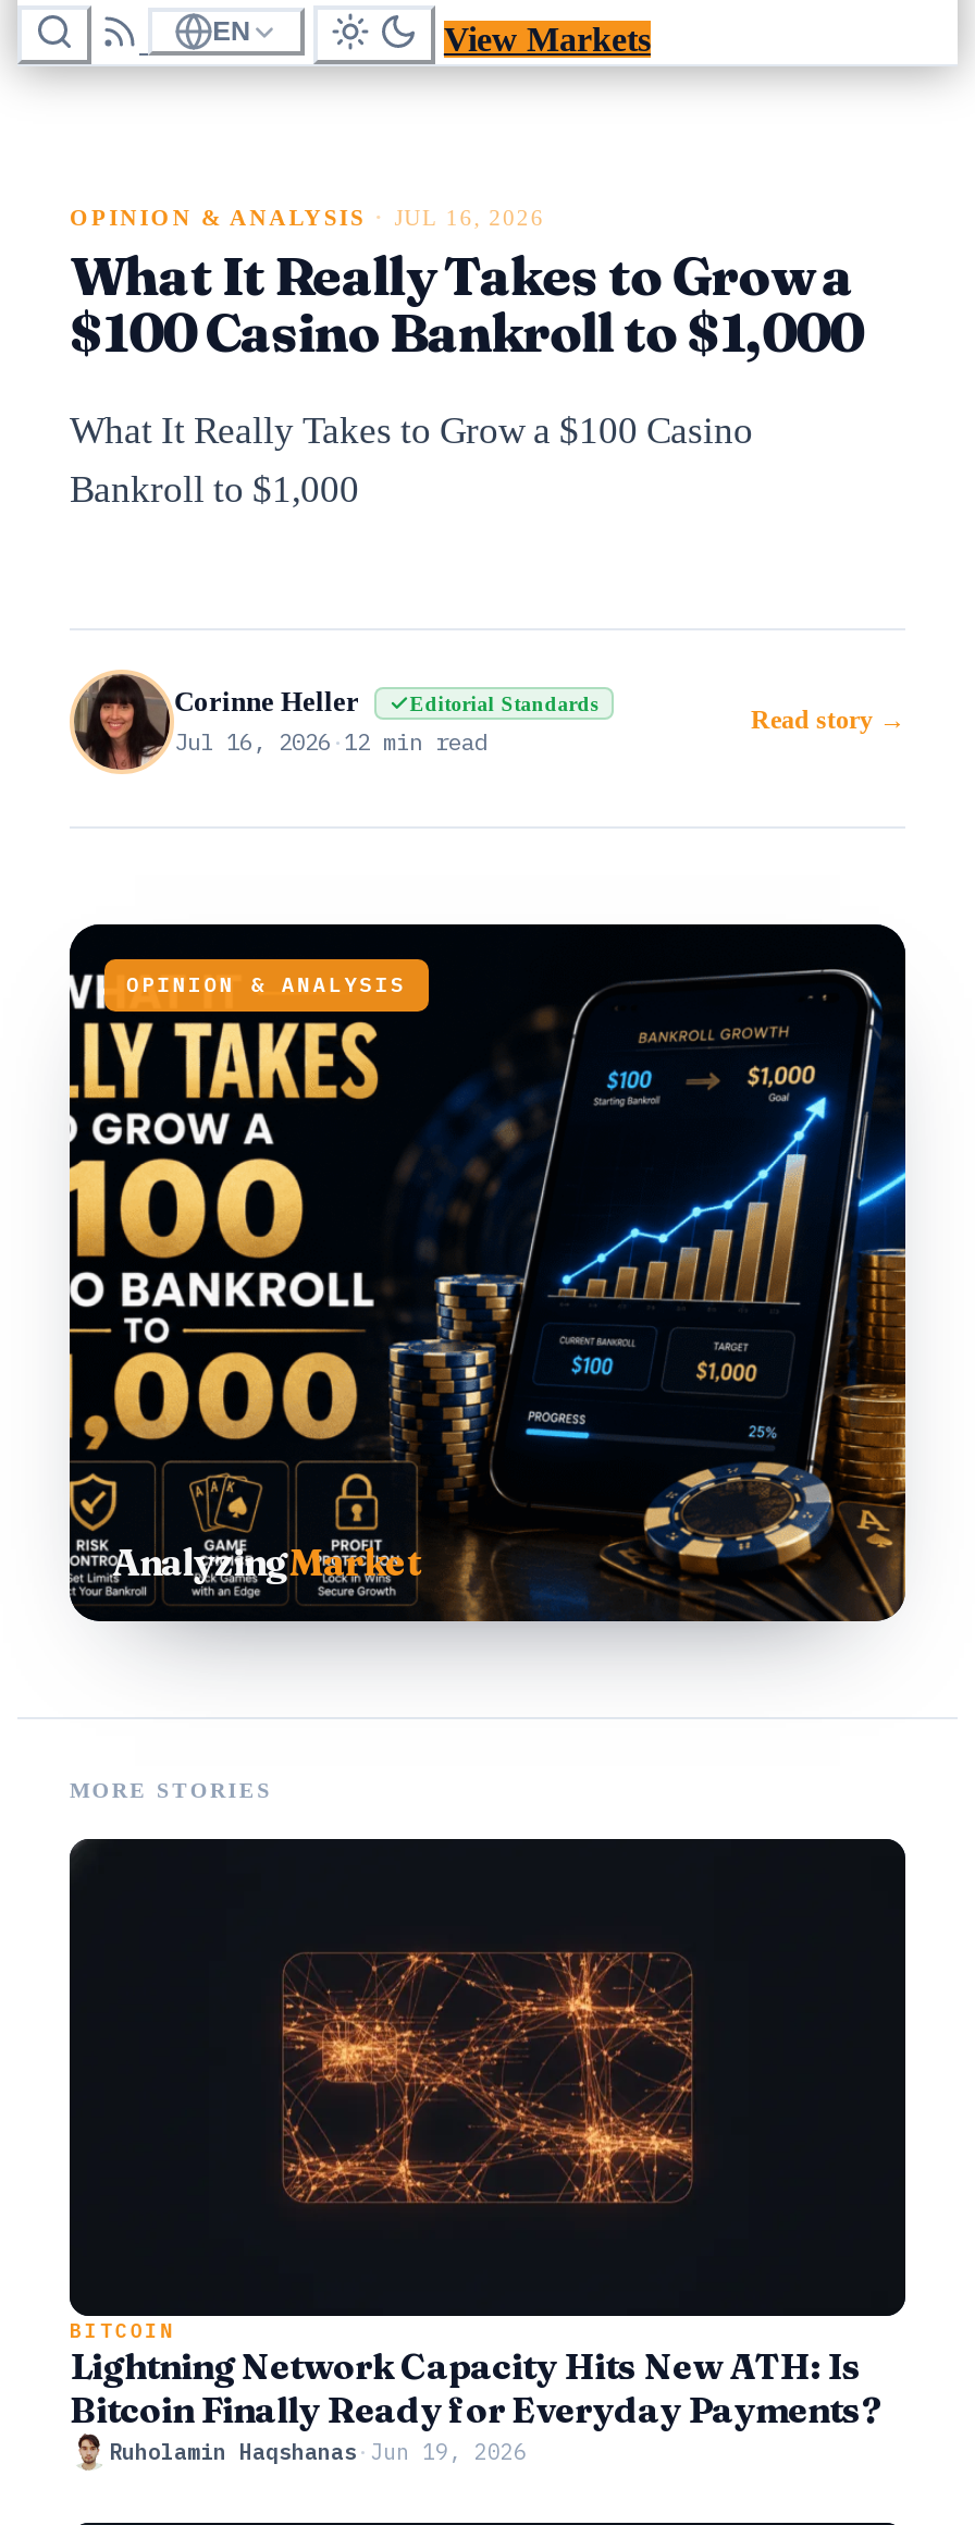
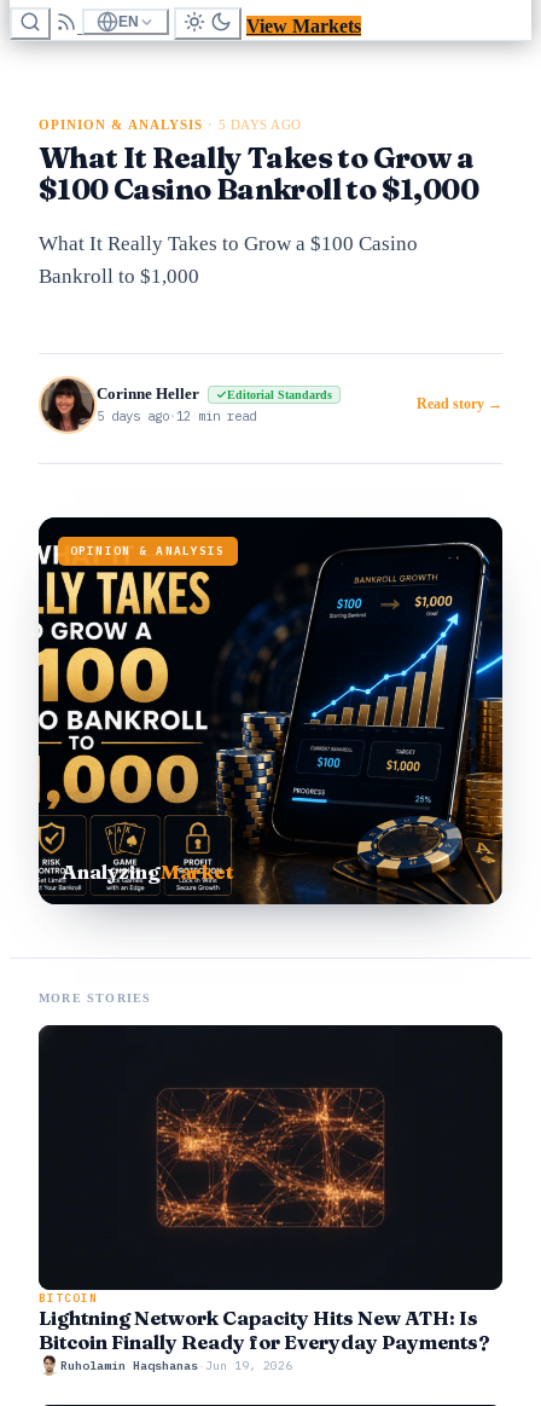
- OPINION & ANALYSIS · JUL 16, 2026
+ OPINION & ANALYSIS · 5 DAYS AGO

- Jul 16, 2026 · 12 min read
+ 5 days ago · 12 min read
